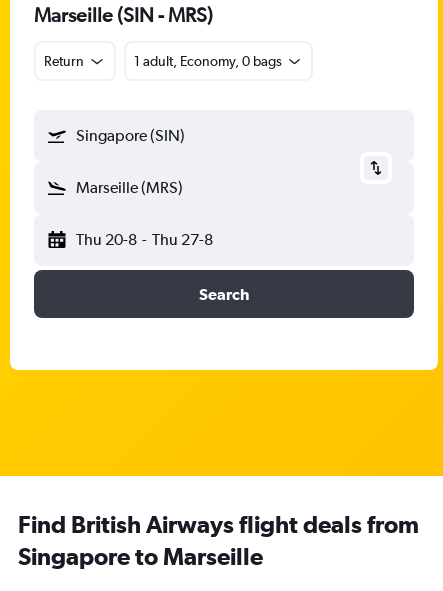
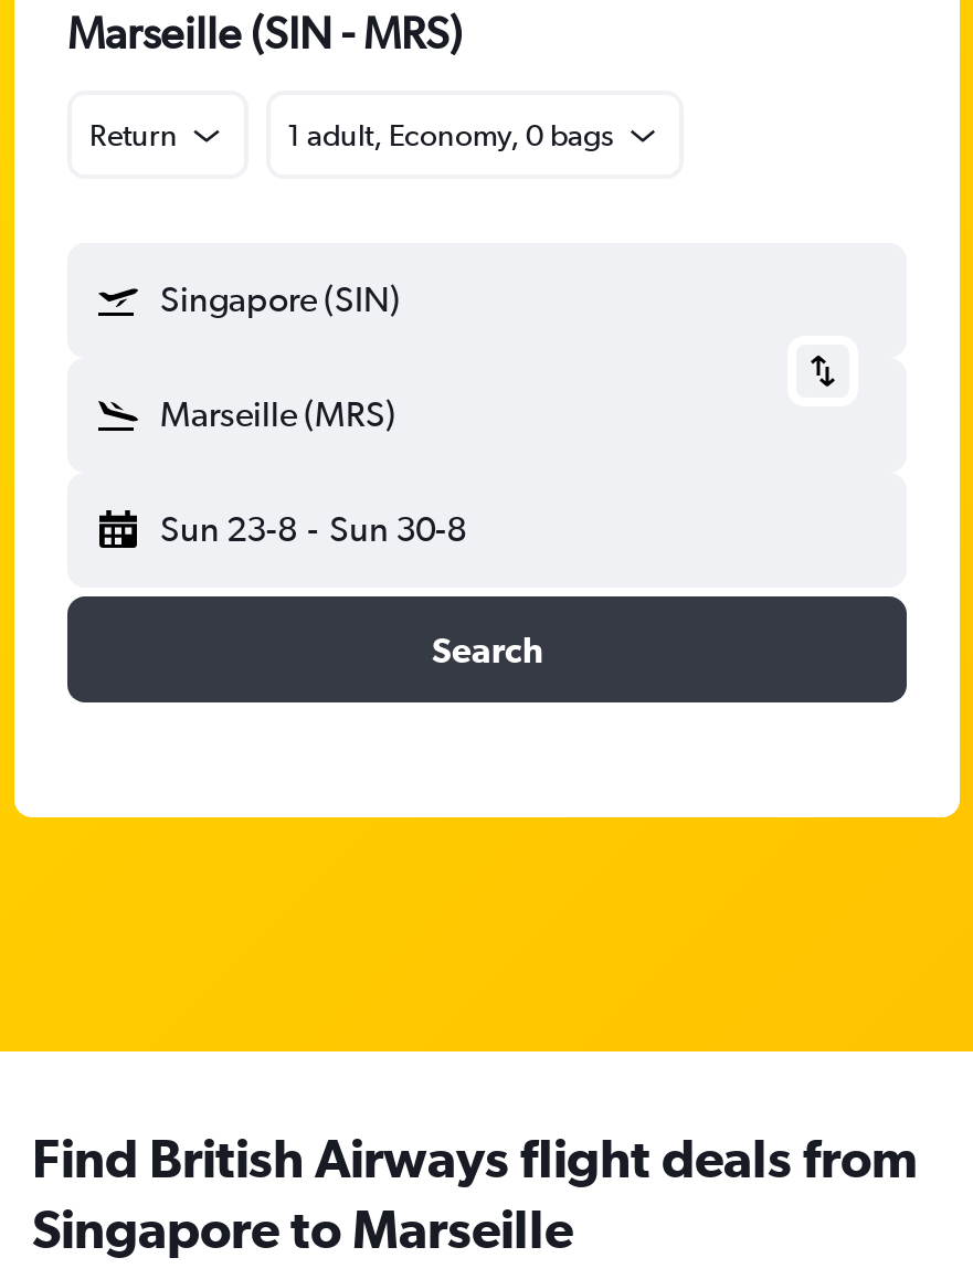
- Thu 20-8 - Thu 27-8
+ Sun 23-8 - Sun 30-8
